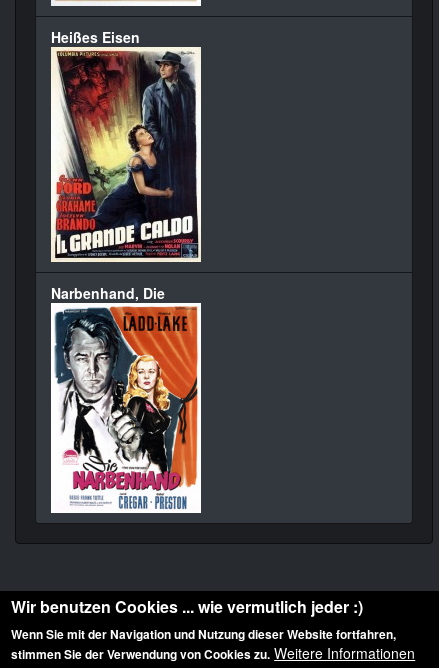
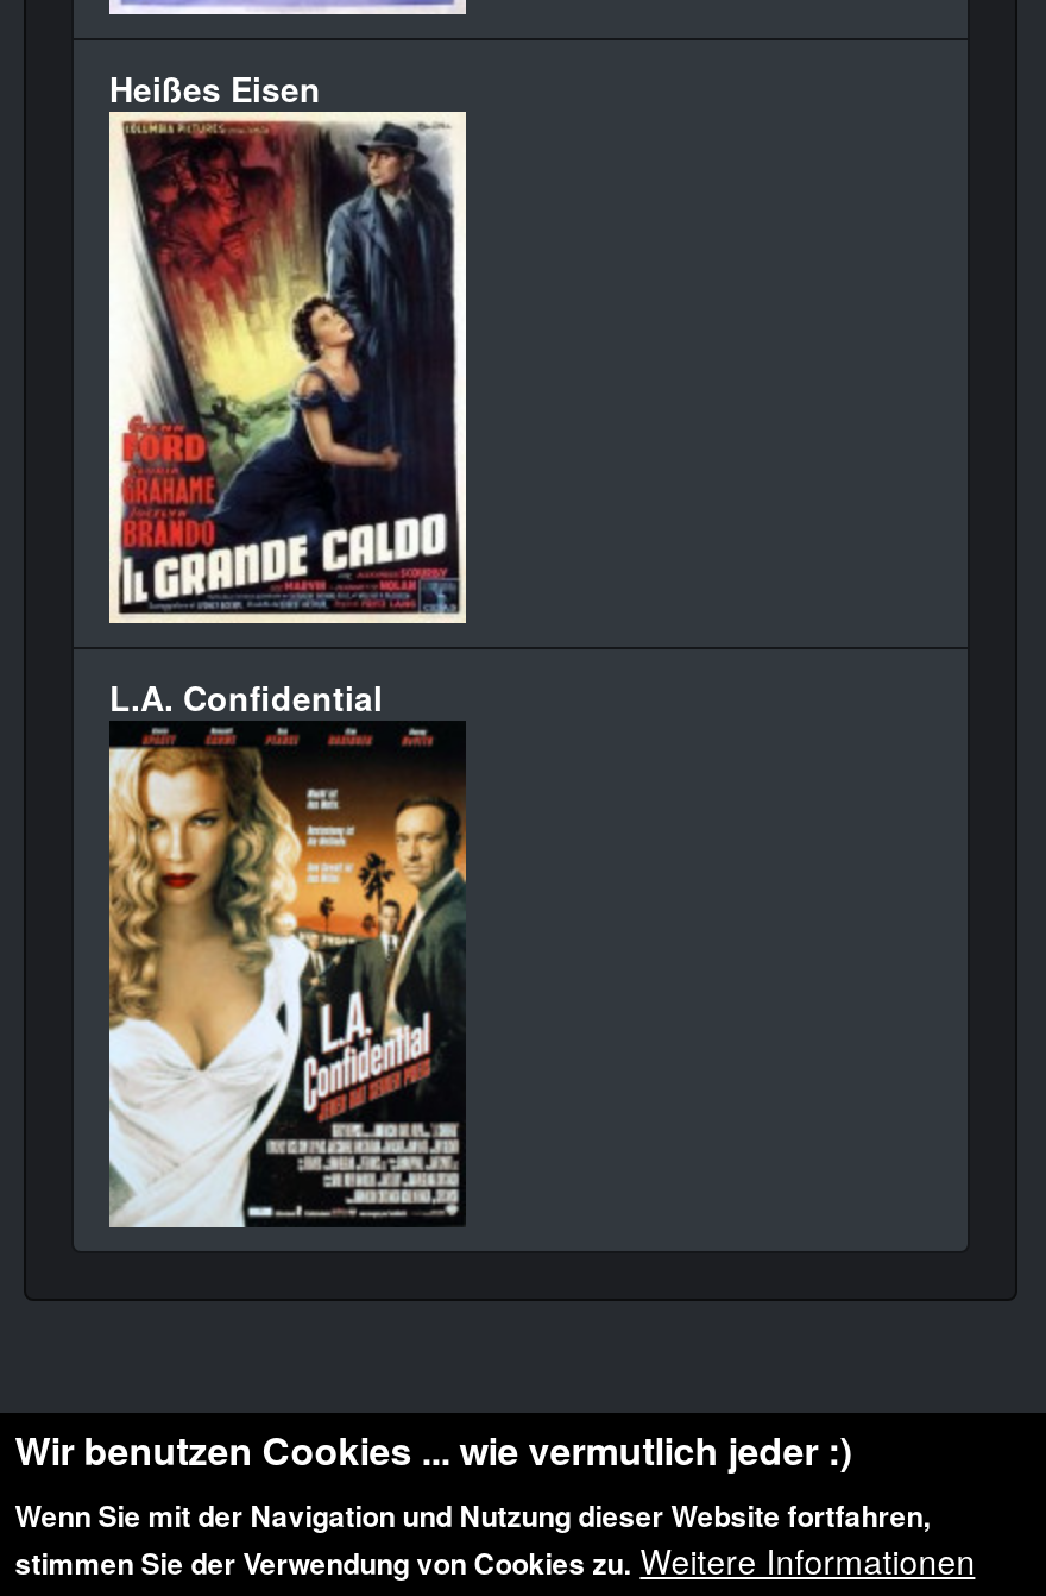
- [image]
- Narbenhand, Die
+ [image]
+ L.A. Confidential
